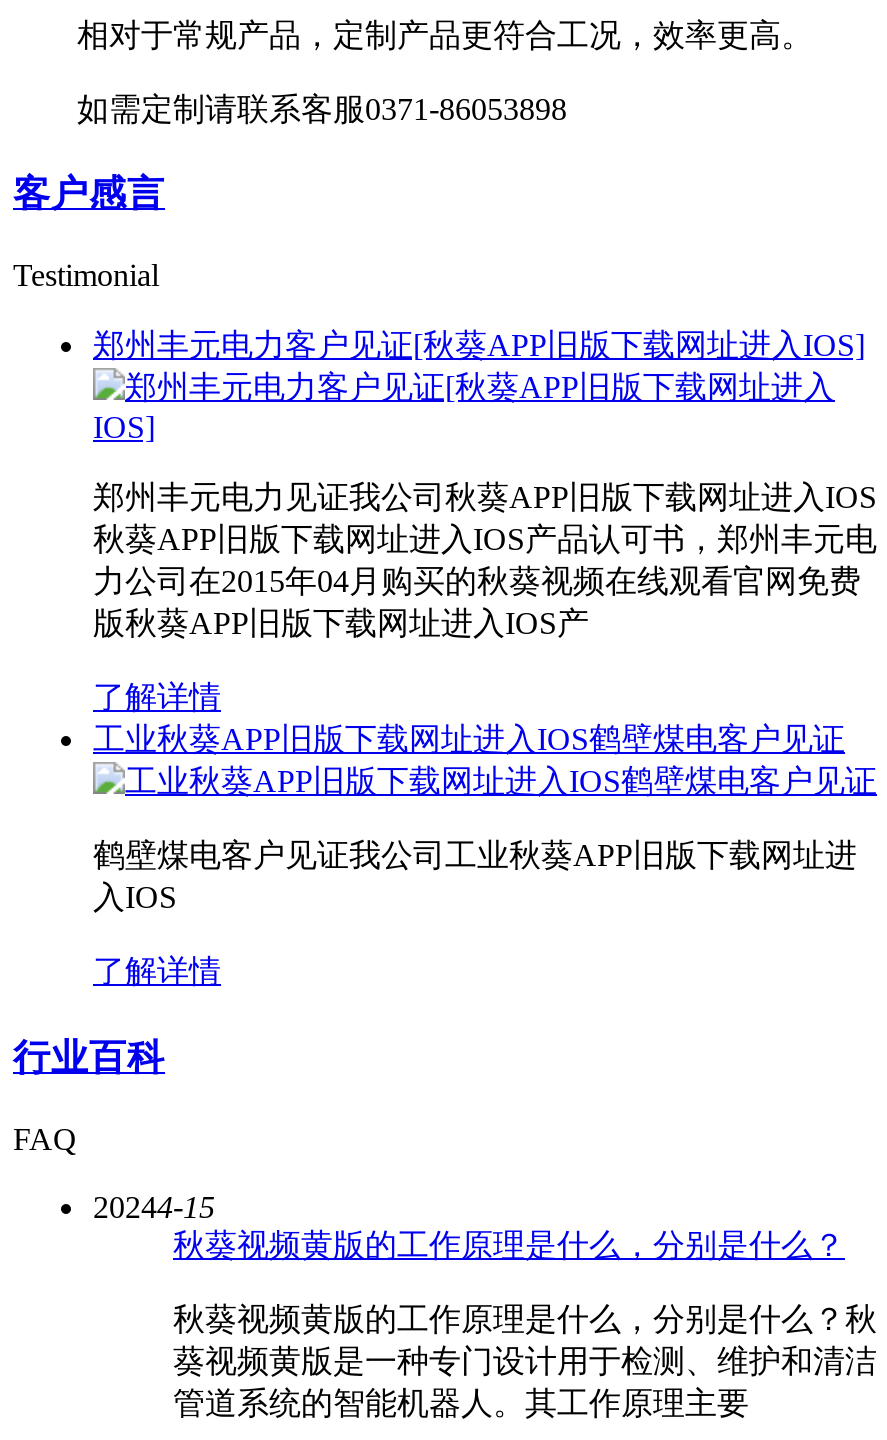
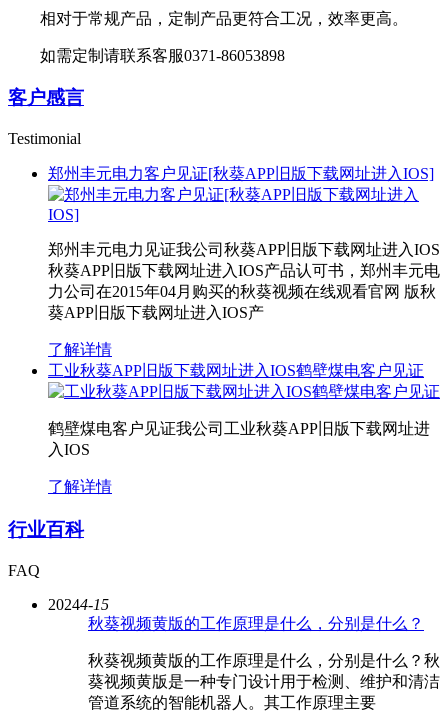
- 力公司在2015年04月购买的秋葵视频在线观看官网免费
- 版秋葵APP旧版下载网址进入IOS产
+ 力公司在2015年04月购买的秋葵视频在线观看官网 版秋
+ 葵APP旧版下载网址进入IOS产
